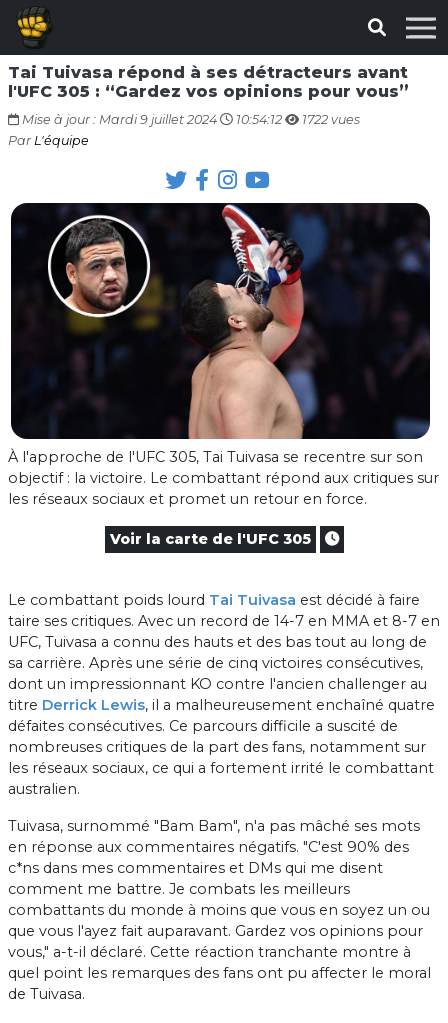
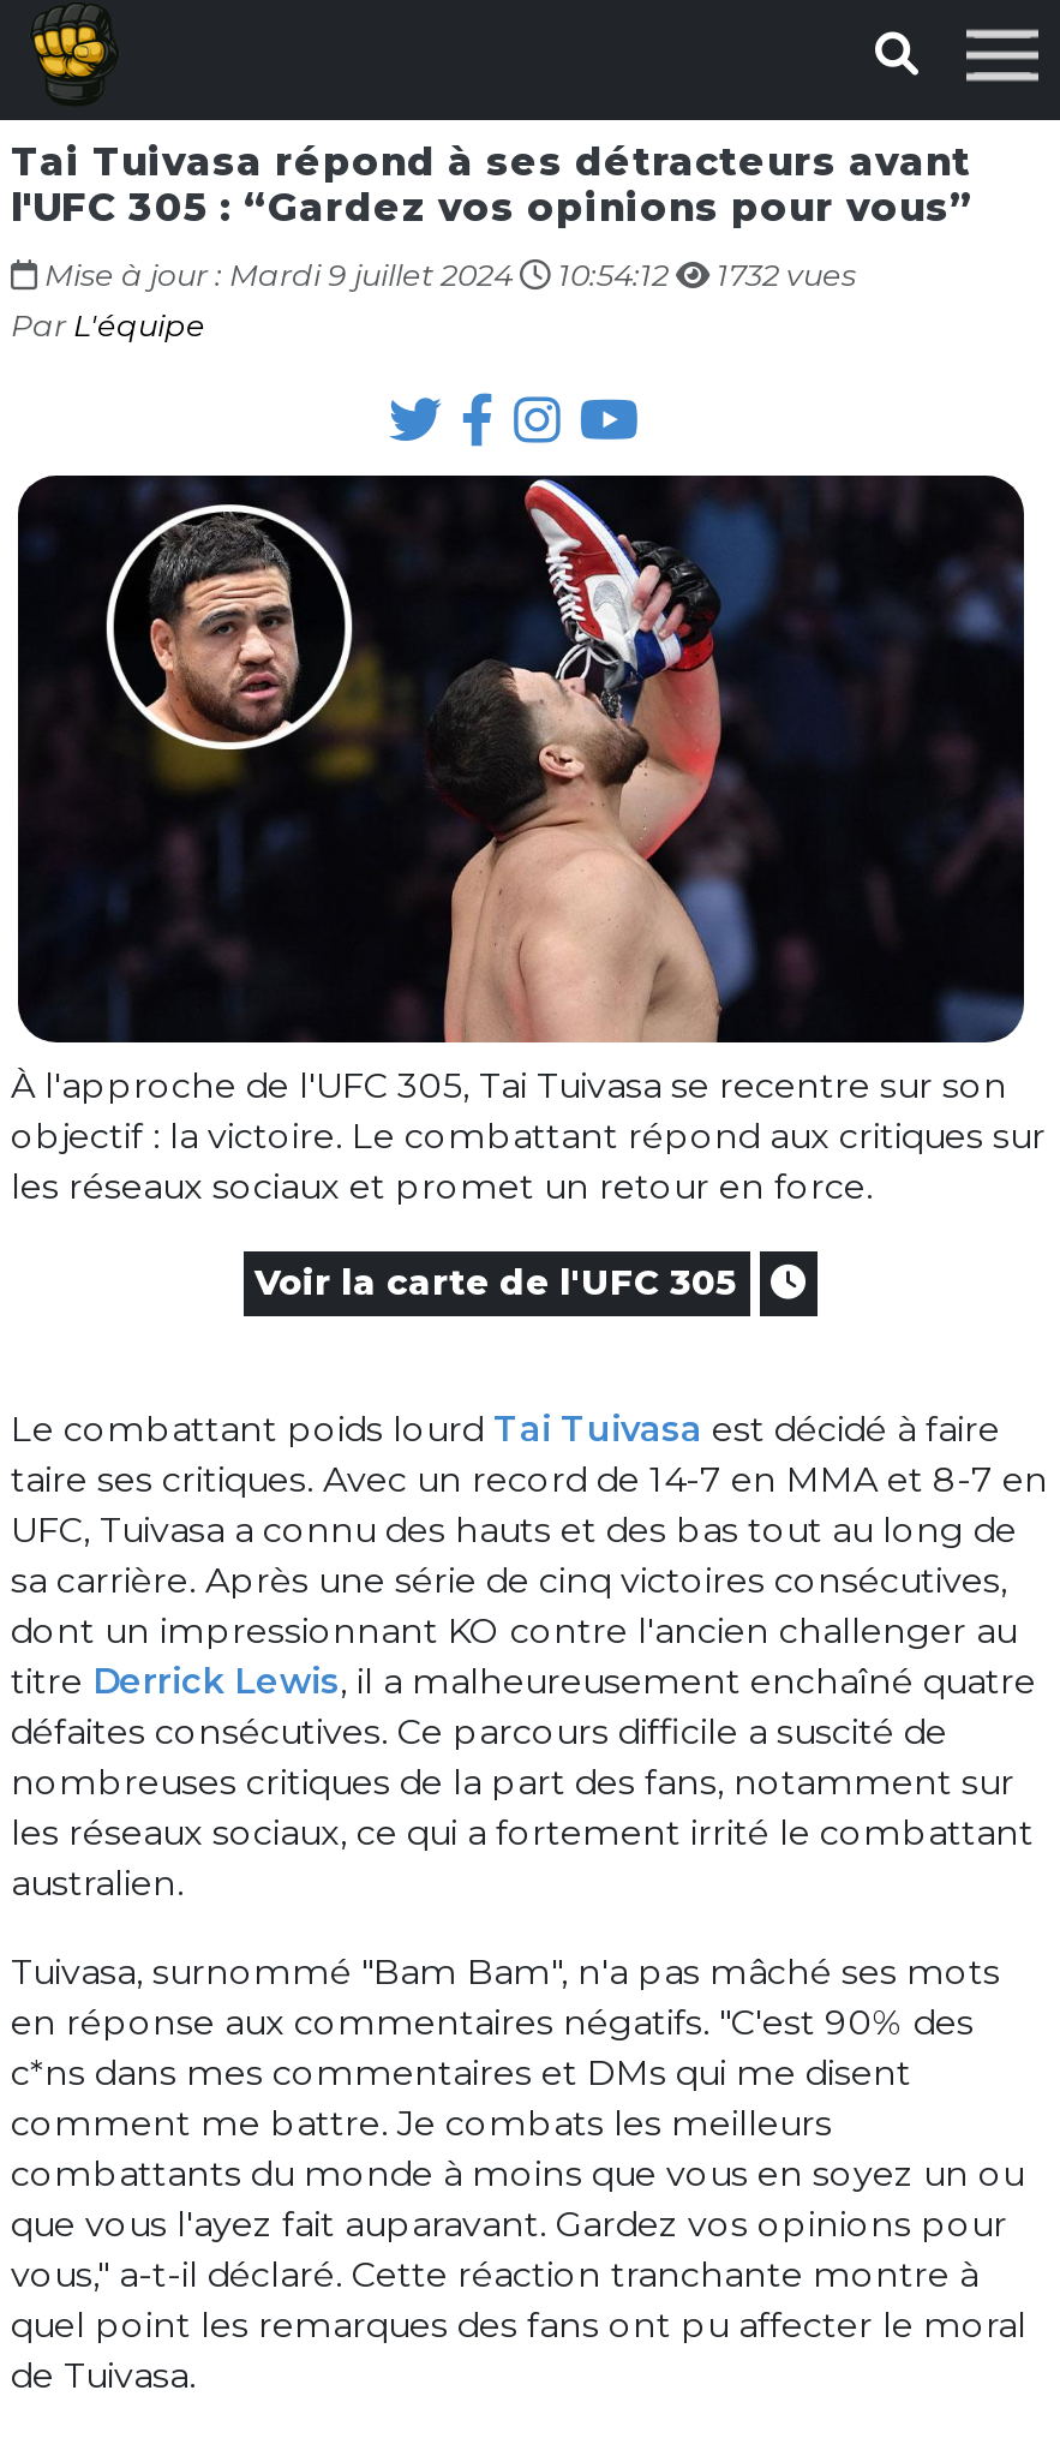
- 1722 vues
+ 1732 vues
